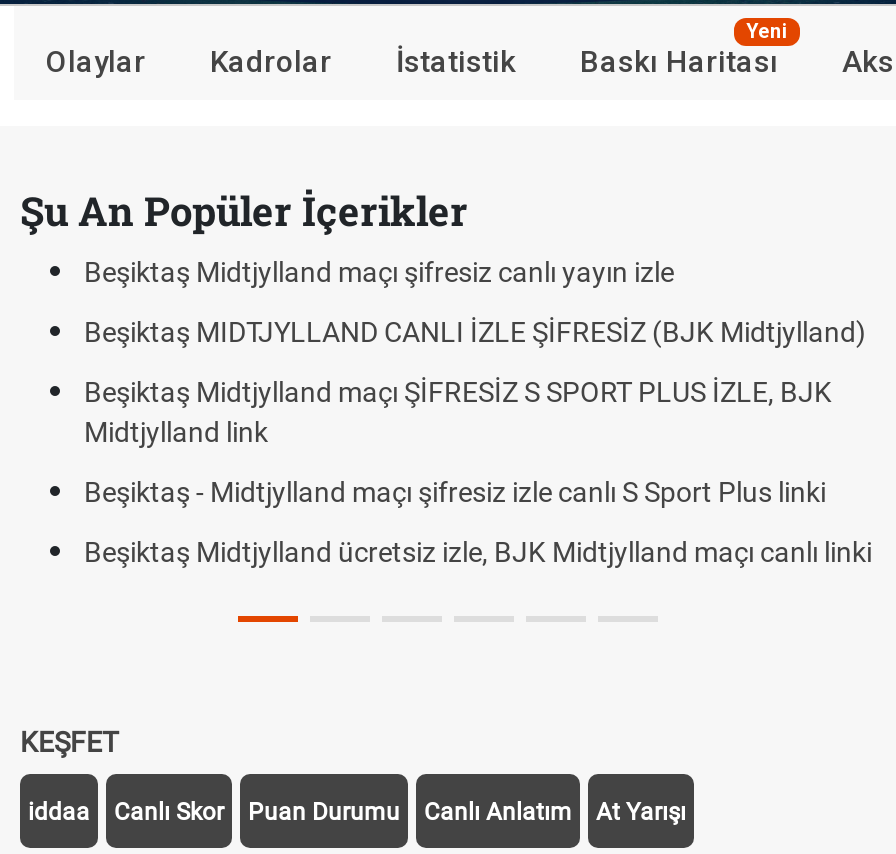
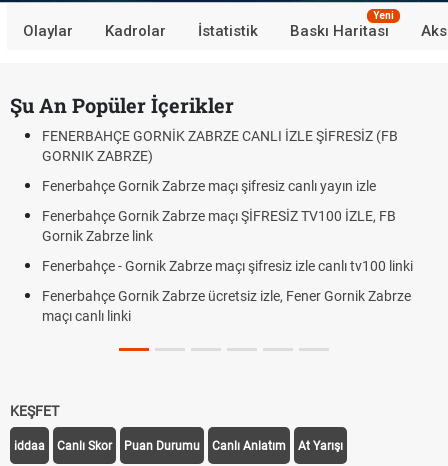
- Beşiktaş Midtjylland maçı şifresiz canlı yayın izle
+ FENERBAHÇE GORNİK ZABRZE CANLI İZLE ŞİFRESİZ (FB
+ GORNIK ZABRZE)

- Beşiktaş MIDTJYLLAND CANLI İZLE ŞİFRESİZ (BJK Midtjylland)
+ Fenerbahçe Gornik Zabrze maçı şifresiz canlı yayın izle

- Beşiktaş Midtjylland maçı ŞİFRESİZ S SPORT PLUS İZLE, BJK
- Midtjylland link
+ Fenerbahçe Gornik Zabrze maçı ŞİFRESİZ TV100 İZLE, FB
+ Gornik Zabrze link

- Beşiktaş - Midtjylland maçı şifresiz izle canlı S Sport Plus linki
+ Fenerbahçe - Gornik Zabrze maçı şifresiz izle canlı tv100 linki

- Beşiktaş Midtjylland ücretsiz izle, BJK Midtjylland maçı canlı linki
+ Fenerbahçe Gornik Zabrze ücretsiz izle, Fener Gornik Zabrze
+ maçı canlı linki
